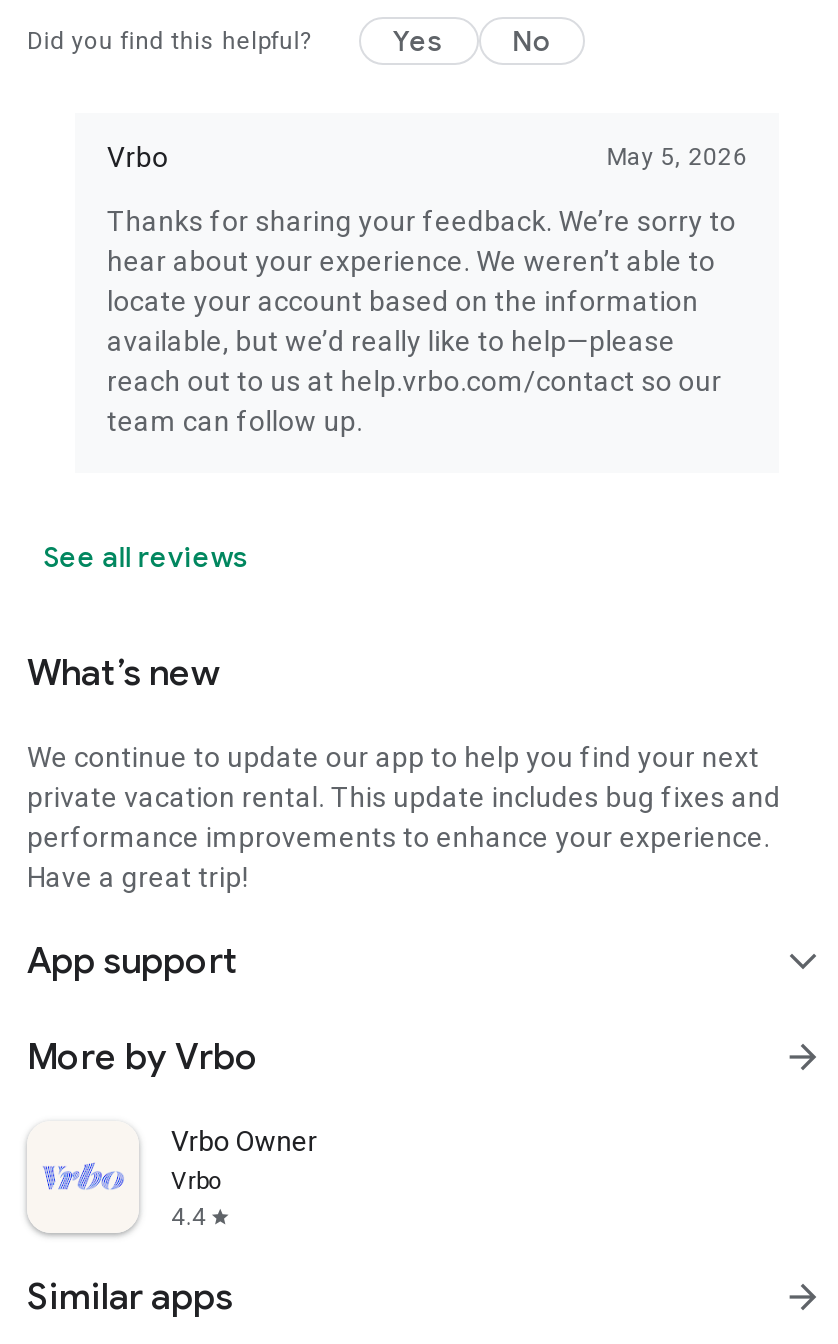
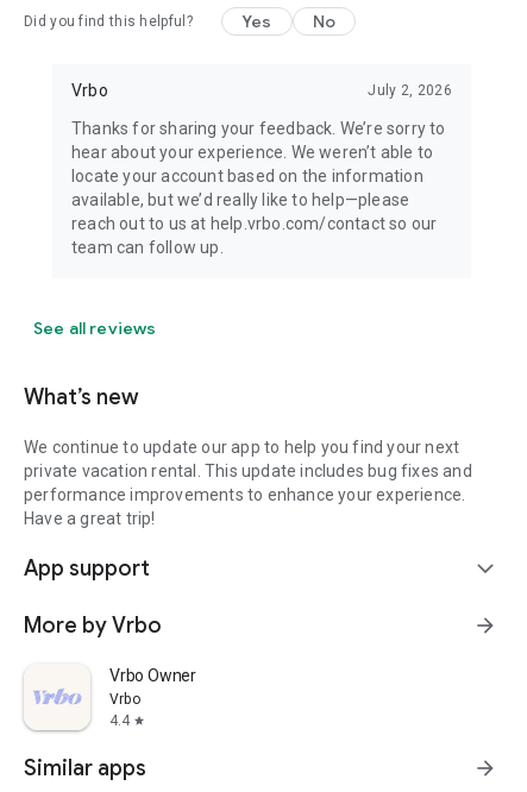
- May 5, 2026
+ July 2, 2026
